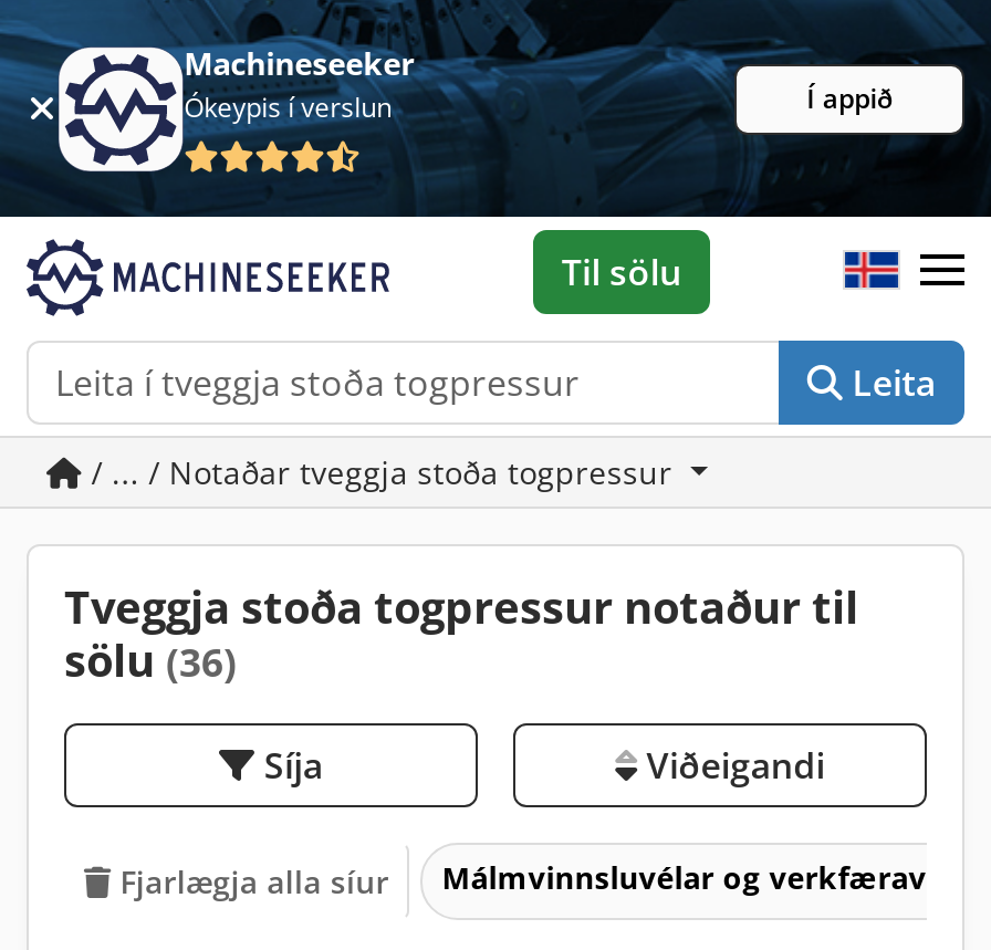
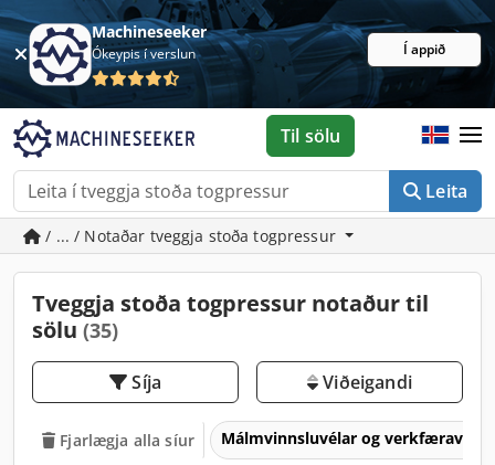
- sölu(36)
+ sölu(35)
